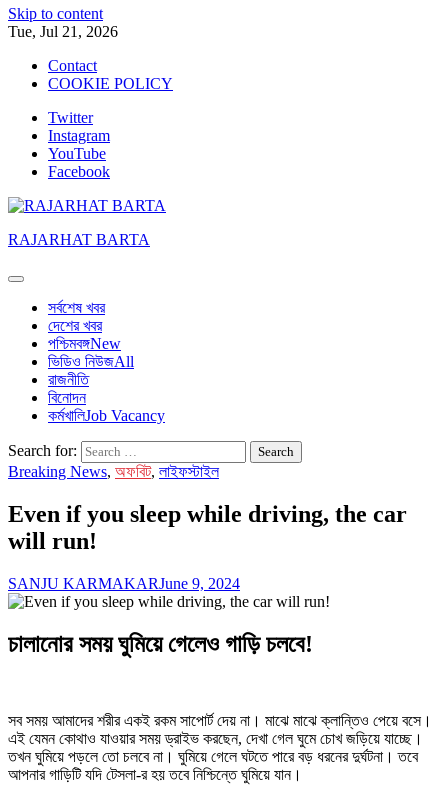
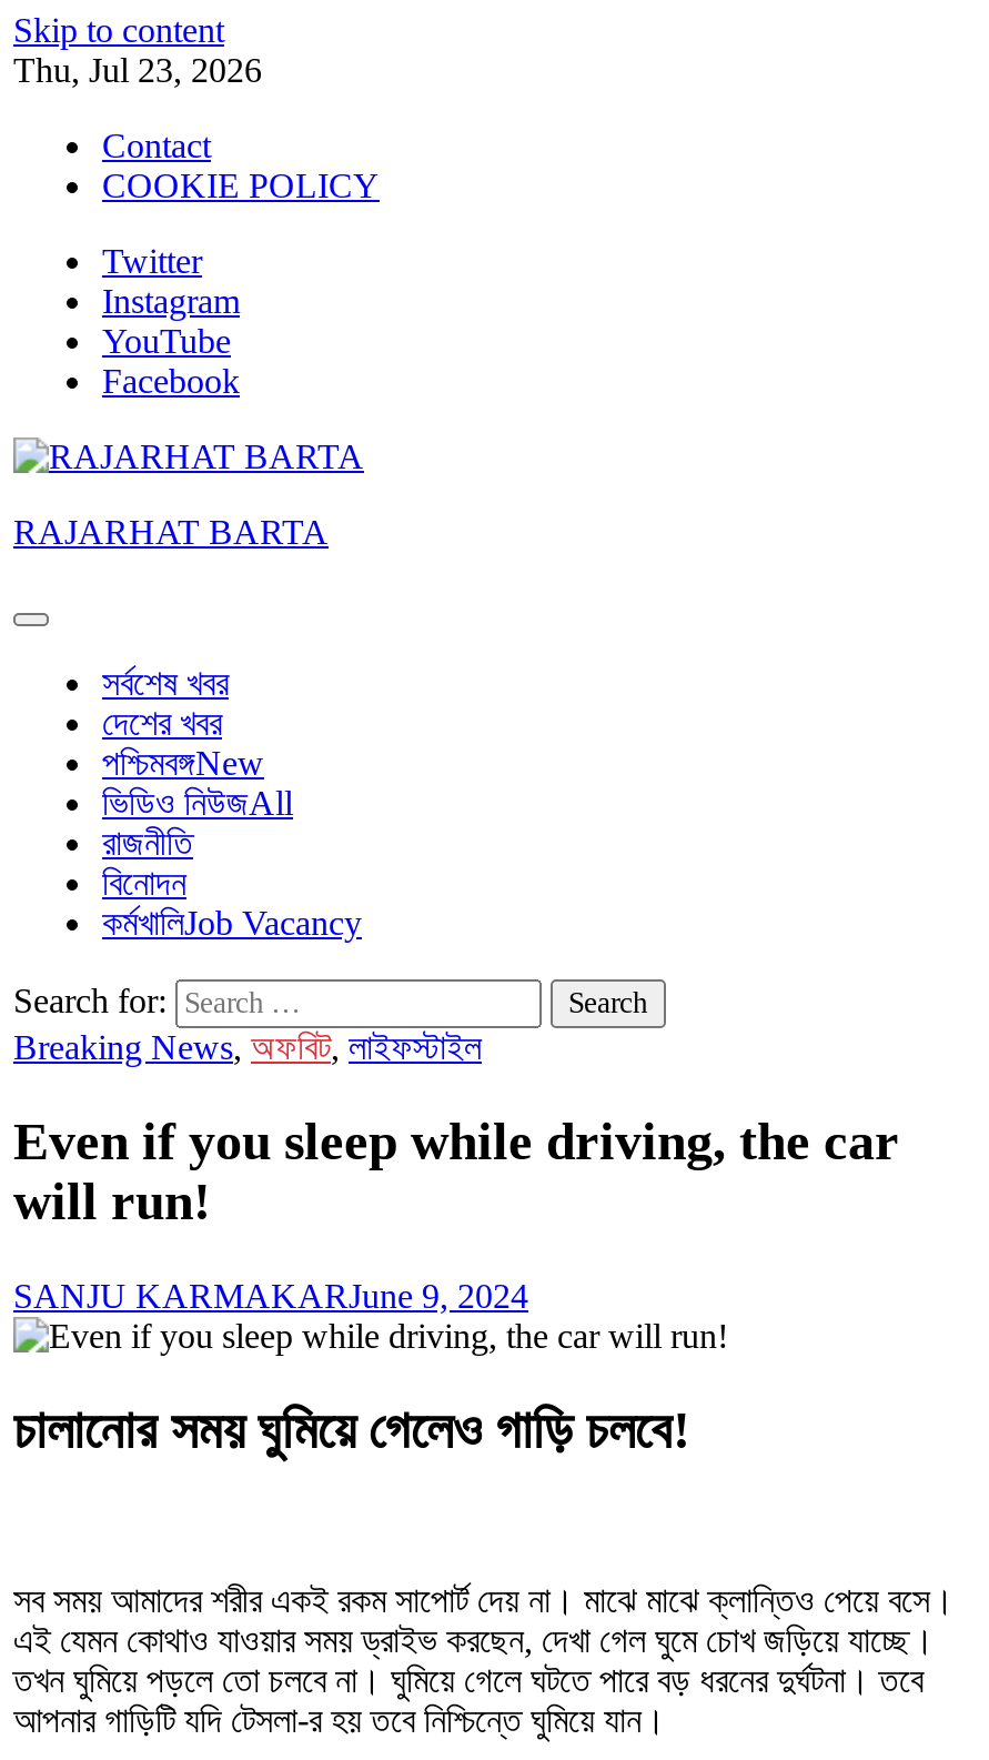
- Tue, Jul 21, 2026
+ Thu, Jul 23, 2026
